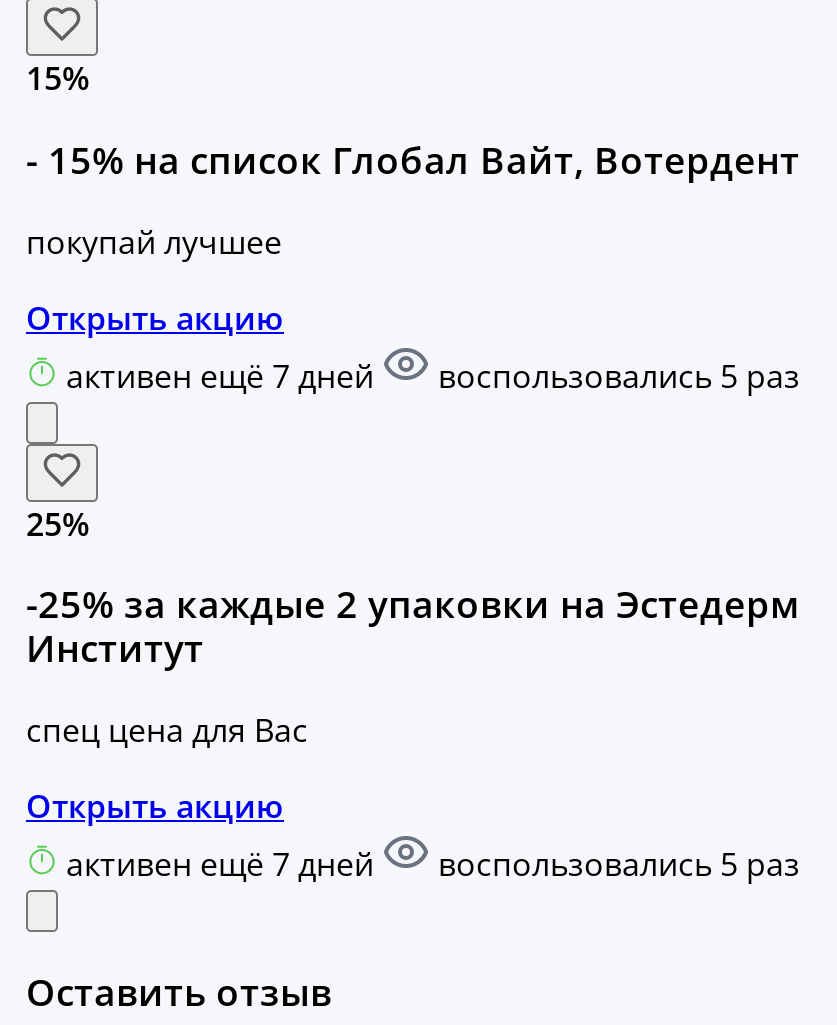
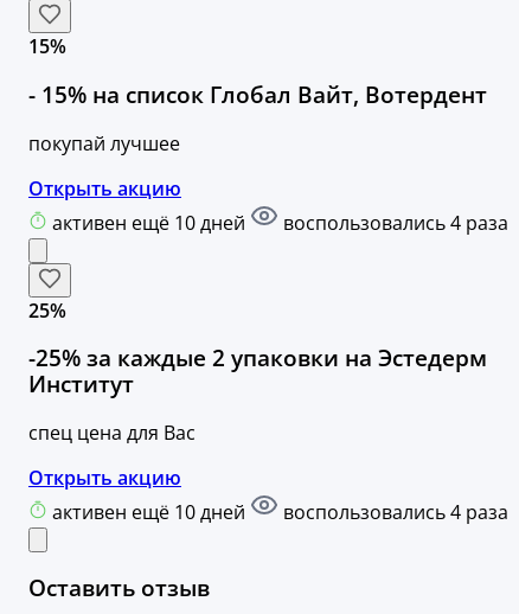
- активен ещё 7 дней
+ активен ещё 10 дней

- воспользовались 5 раз
+ воспользовались 4 раза

- активен ещё 7 дней
+ активен ещё 10 дней

- воспользовались 5 раз
+ воспользовались 4 раза
